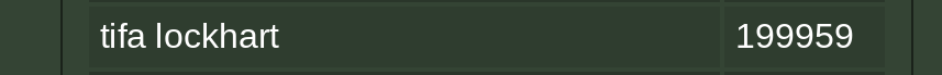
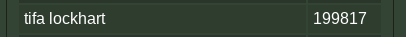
- 199959
+ 199817
